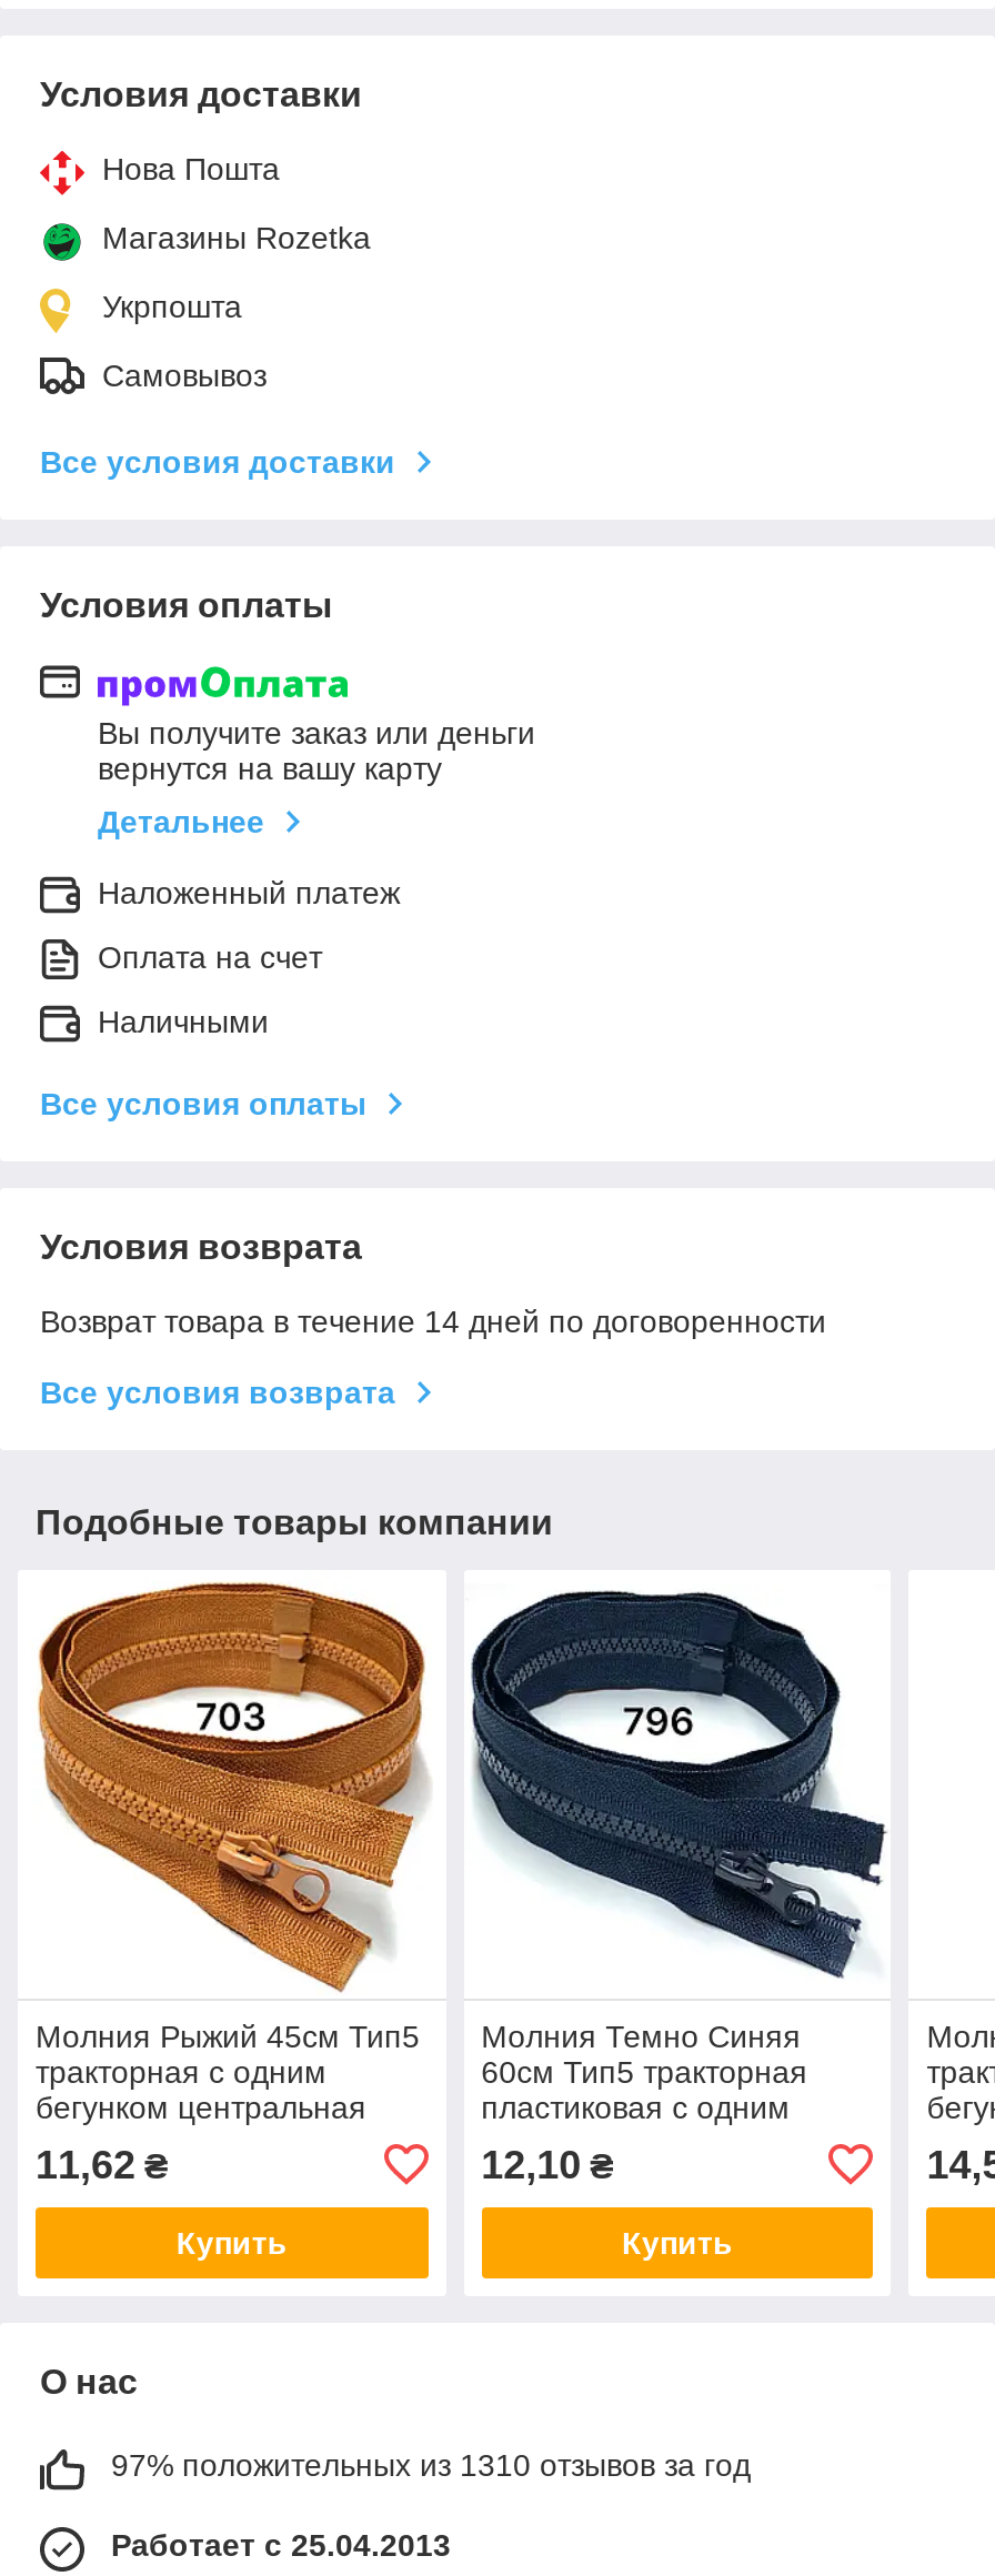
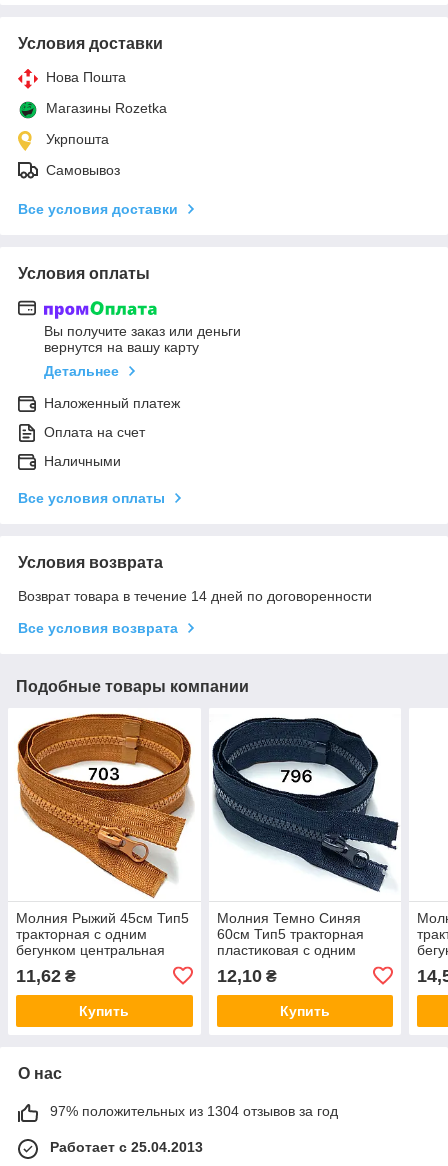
- 97% положительных из 1310 отзывов за год
+ 97% положительных из 1304 отзывов за год
